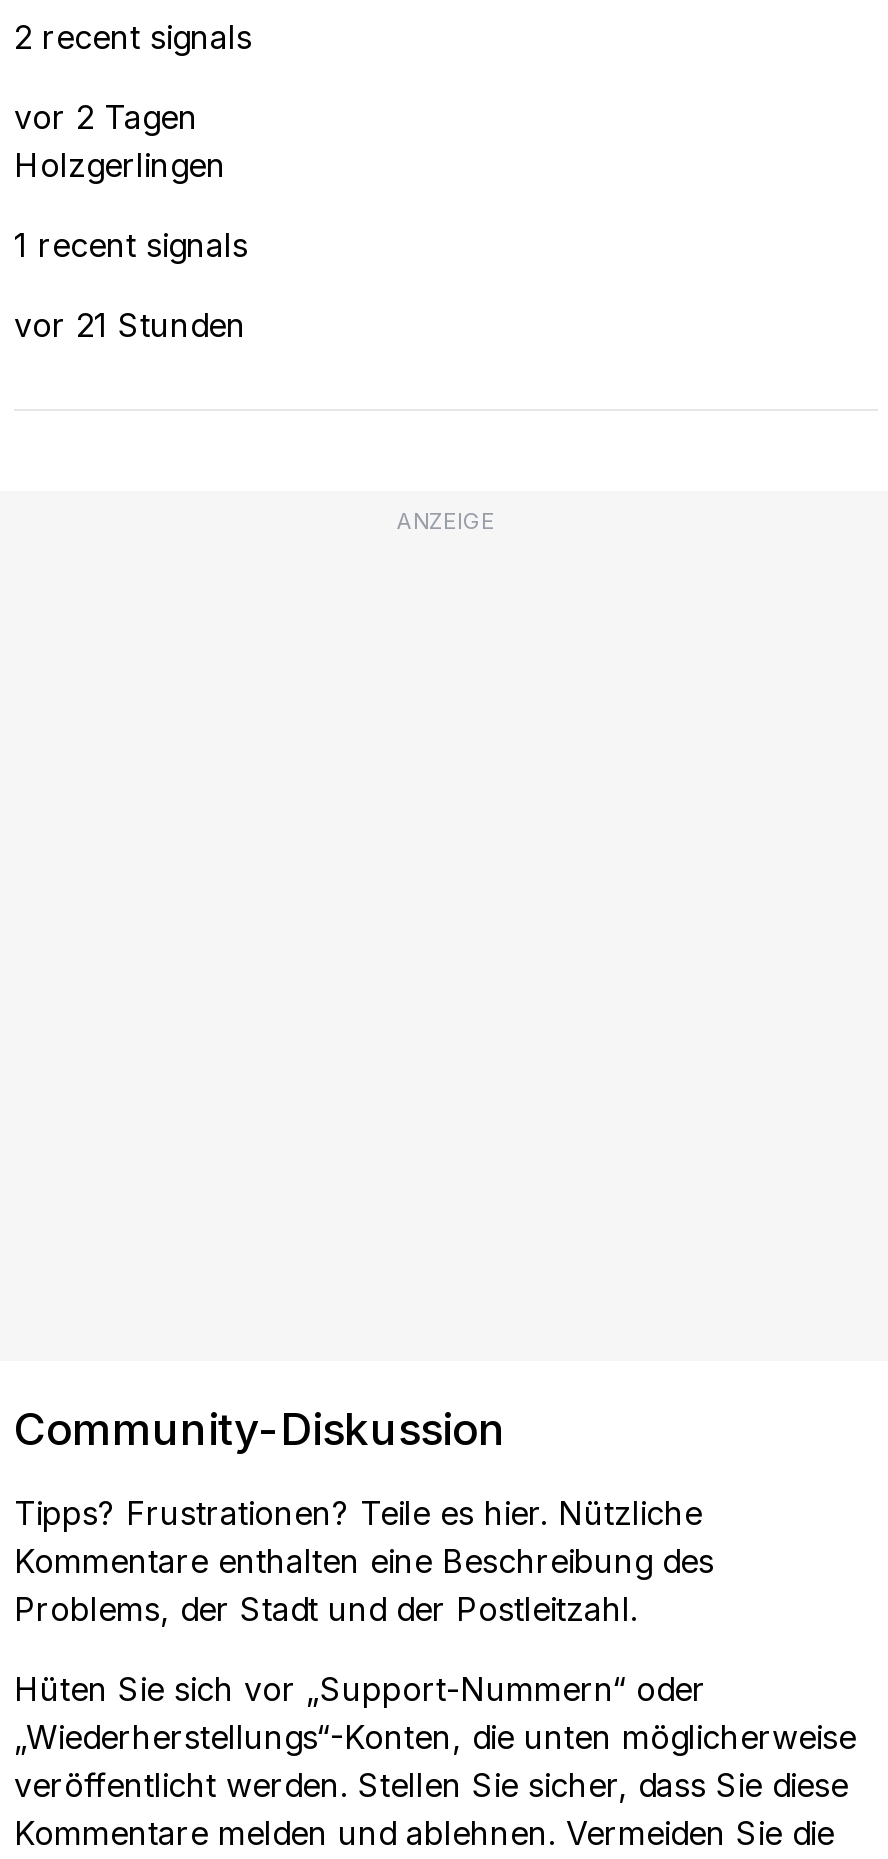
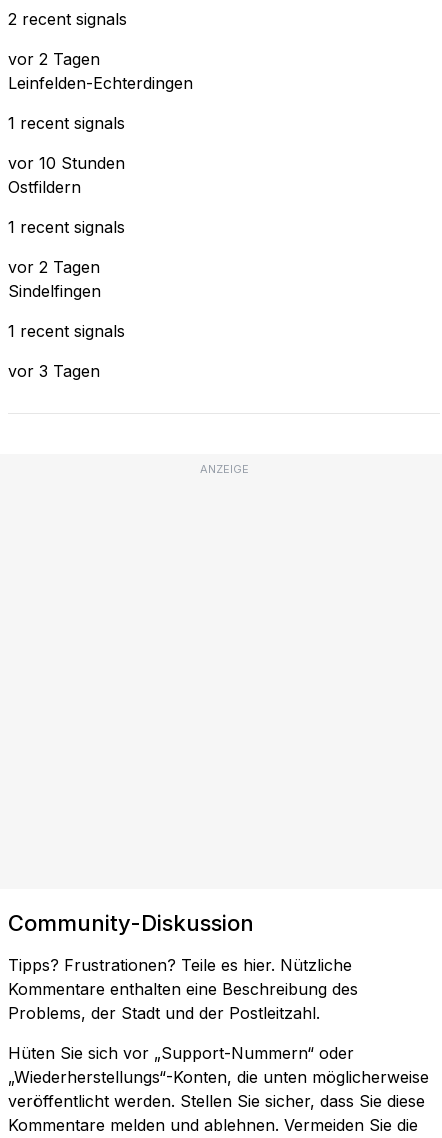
- Holzgerlingen
+ Leinfelden-Echterdingen

- vor 21 Stunden
+ vor 10 Stunden
+ Ostfildern
+ 1 recent signals
+ vor 2 Tagen
+ Sindelfingen
+ 1 recent signals
+ vor 3 Tagen
